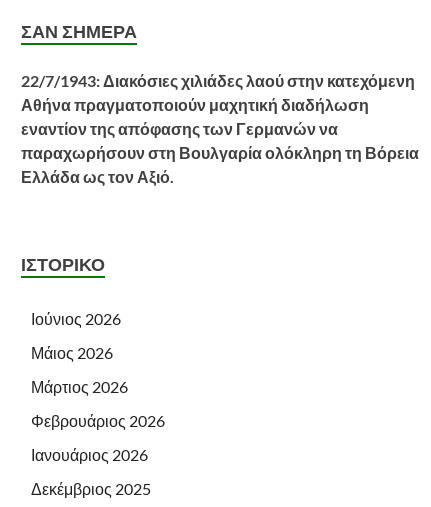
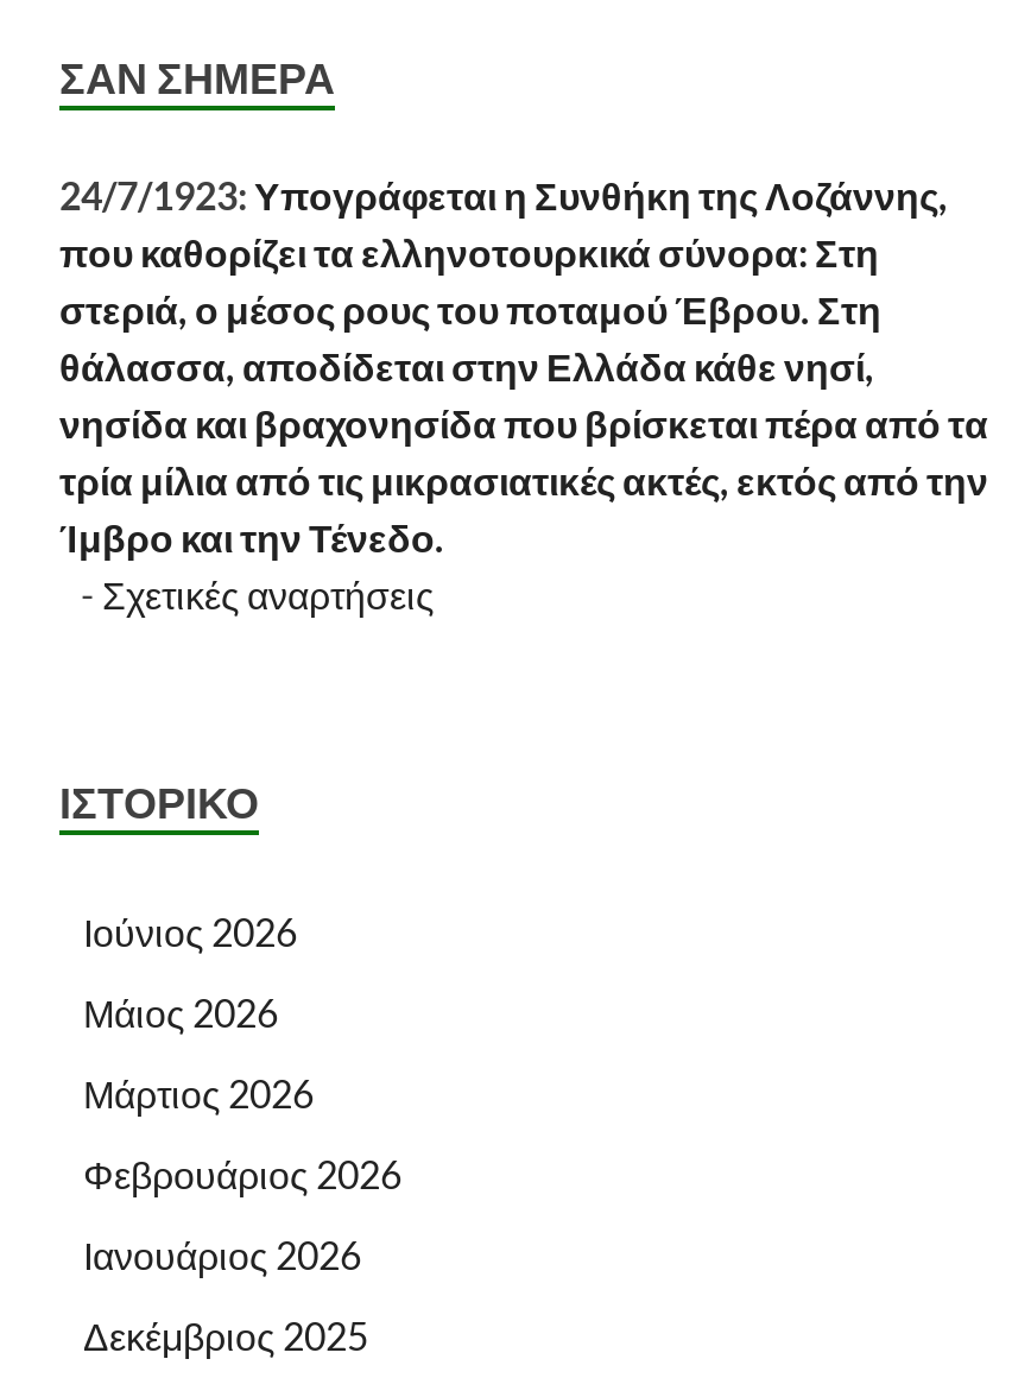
- 22/7/1943: Διακόσιες χιλιάδες λαού στην κατεχόμενη
- Αθήνα πραγματοποιούν μαχητική διαδήλωση
- εναντίον της απόφασης των Γερμανών να
- παραχωρήσουν στη Βουλγαρία ολόκληρη τη Βόρεια
- Ελλάδα ως τον Αξιό.
+ 24/7/1923: Υπογράφεται η Συνθήκη της Λοζάννης,
+ που καθορίζει τα ελληνοτουρκικά σύνορα: Στη
+ στεριά, ο μέσος ρους του ποταμού Έβρου. Στη
+ θάλασσα, αποδίδεται στην Ελλάδα κάθε νησί,
+ νησίδα και βραχονησίδα που βρίσκεται πέρα από τα
+ τρία μίλια από τις μικρασιατικές ακτές, εκτός από την
+ Ίμβρο και την Τένεδο.
+ - Σχετικές αναρτήσεις
